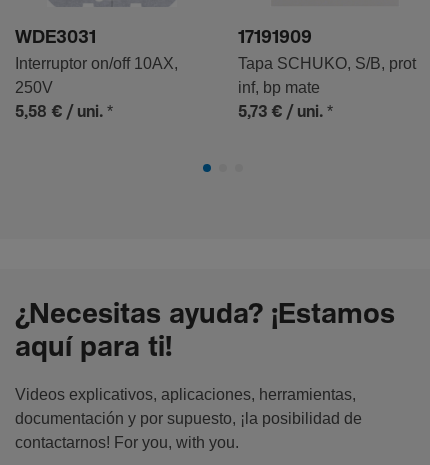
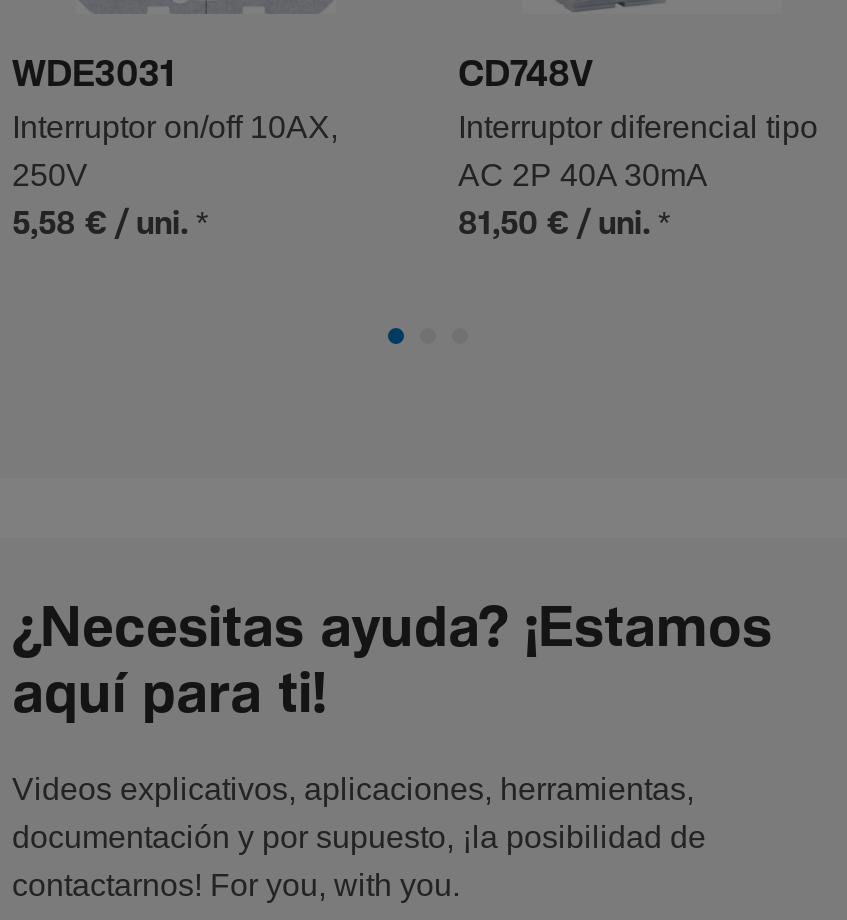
- 17191909
- Tapa SCHUKO, S/B, prot
- inf, bp mate
- 5,73 € / uni. *
+ CD748V
+ Interruptor diferencial tipo
+ AC 2P 40A 30mA
+ 81,50 € / uni. *
